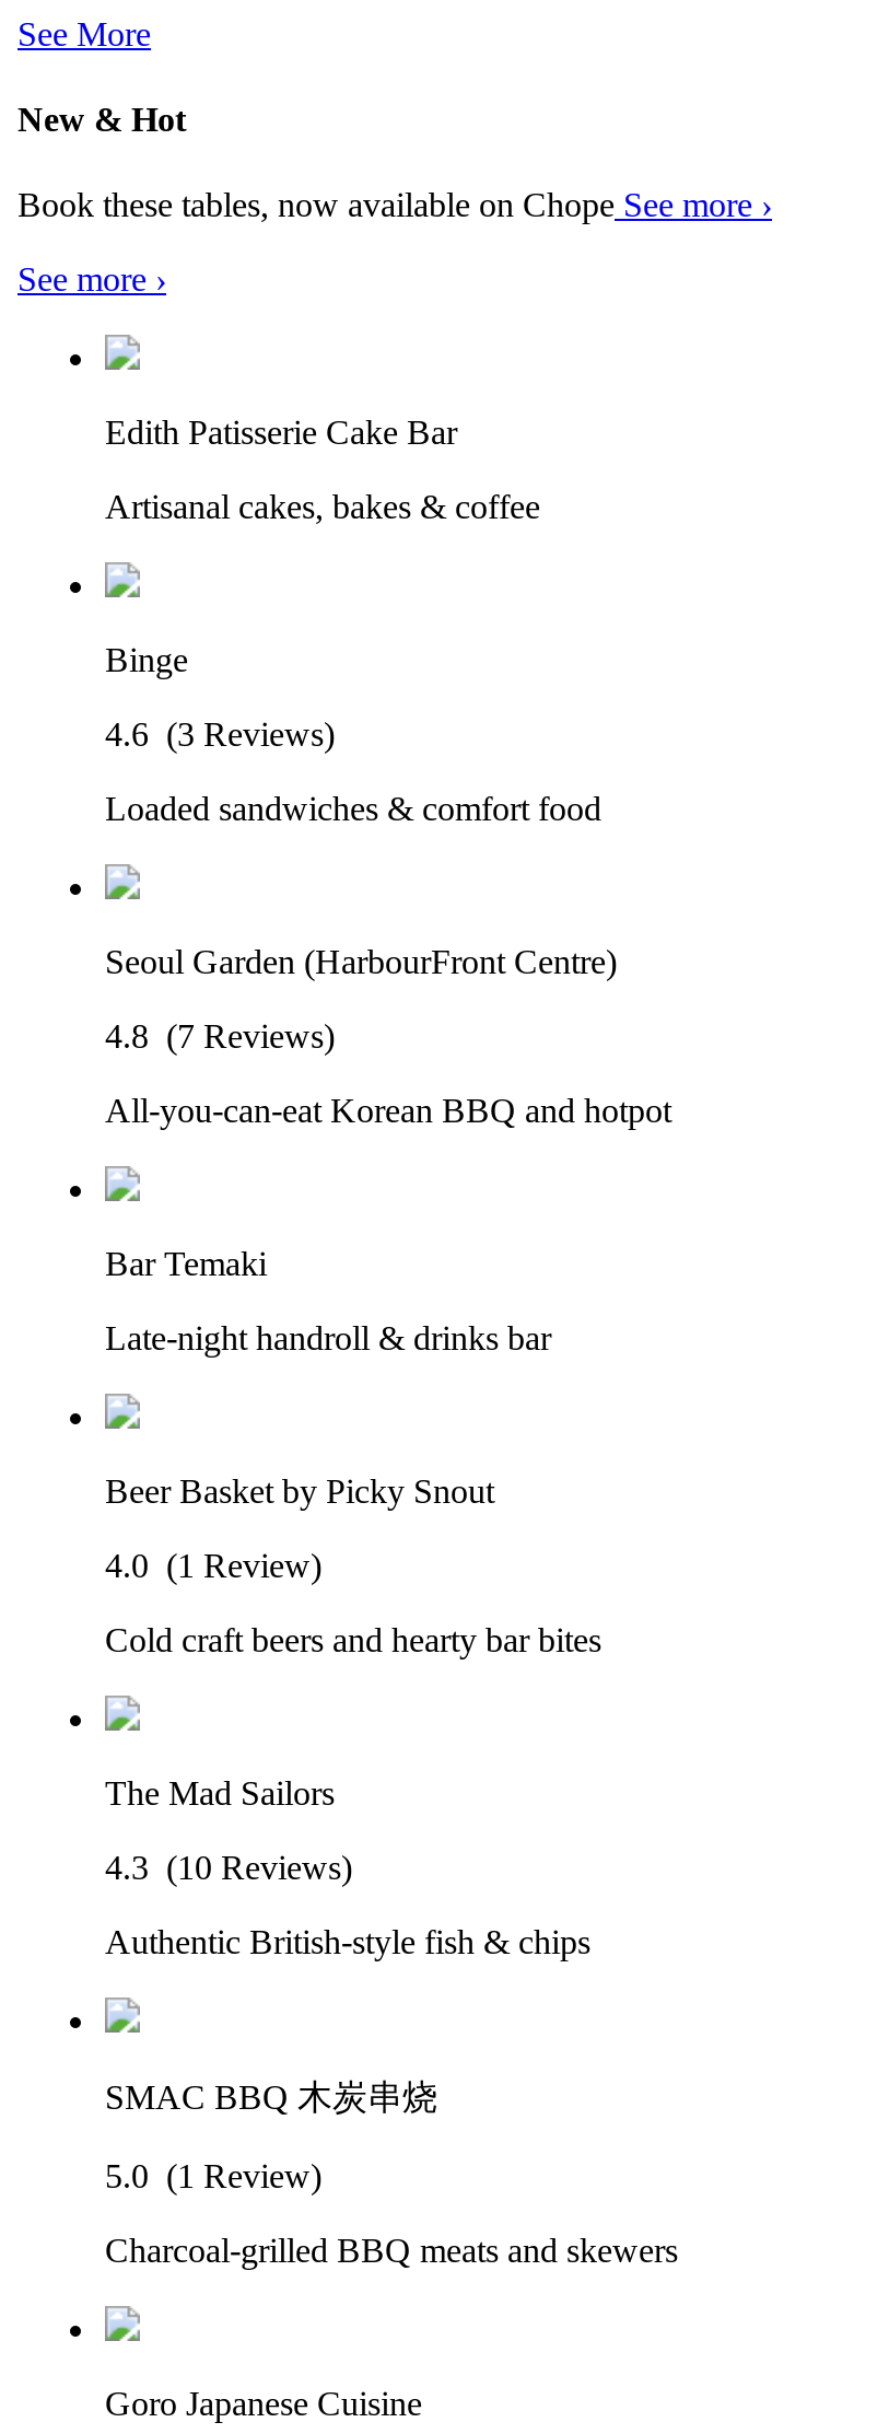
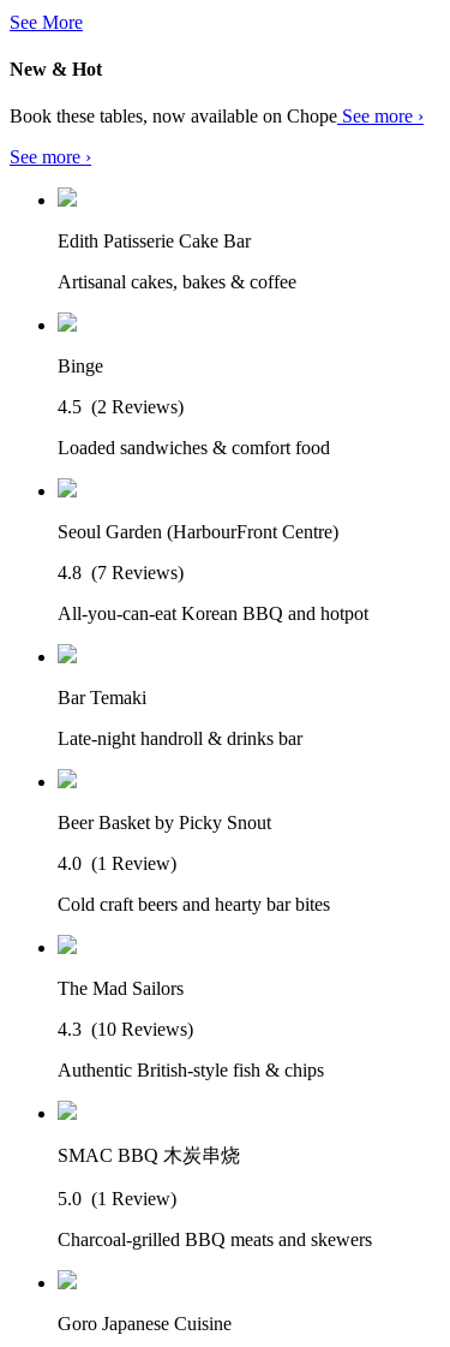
- 4.6 (3 Reviews)
+ 4.5 (2 Reviews)
